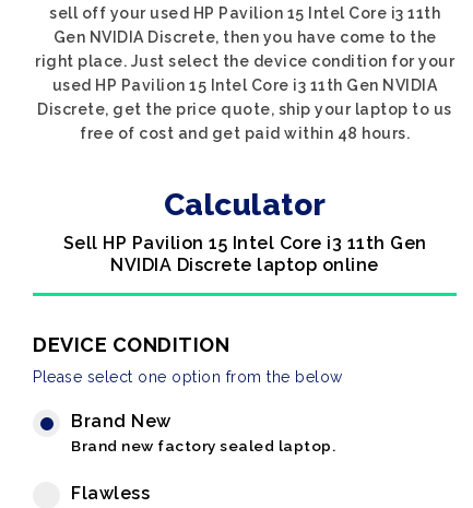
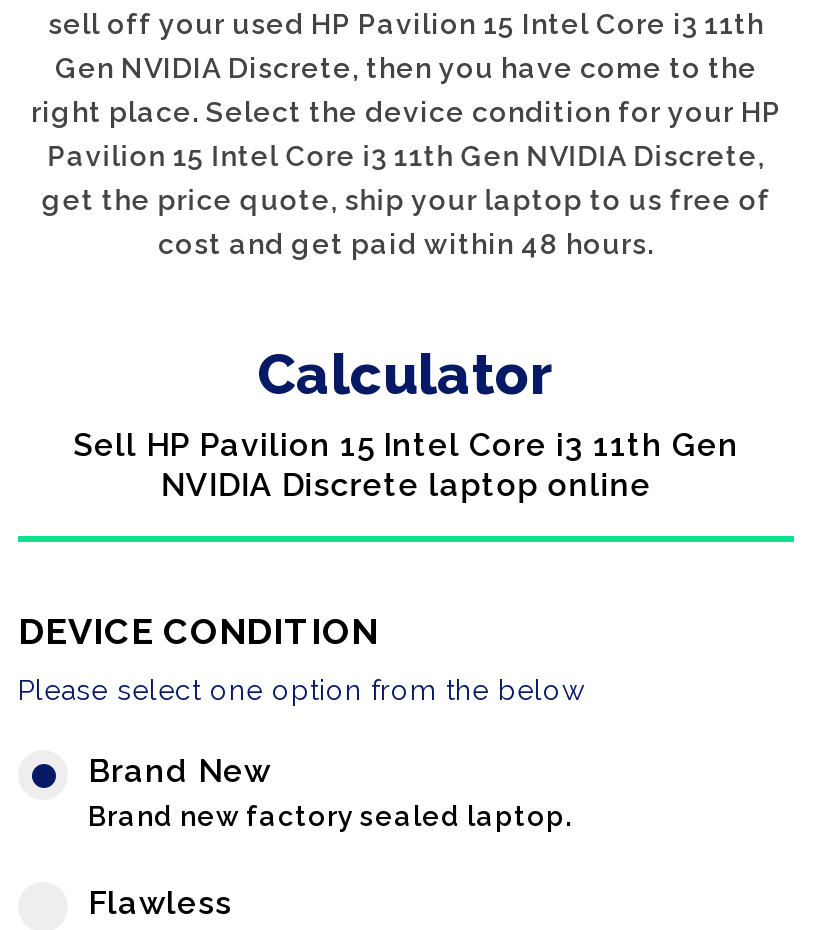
- right place. Just select the device condition for your
- used HP Pavilion 15 Intel Core i3 11th Gen NVIDIA
- Discrete, get the price quote, ship your laptop to us
- free of cost and get paid within 48 hours.
+ right place. Select the device condition for your HP
+ Pavilion 15 Intel Core i3 11th Gen NVIDIA Discrete,
+ get the price quote, ship your laptop to us free of
+ cost and get paid within 48 hours.
